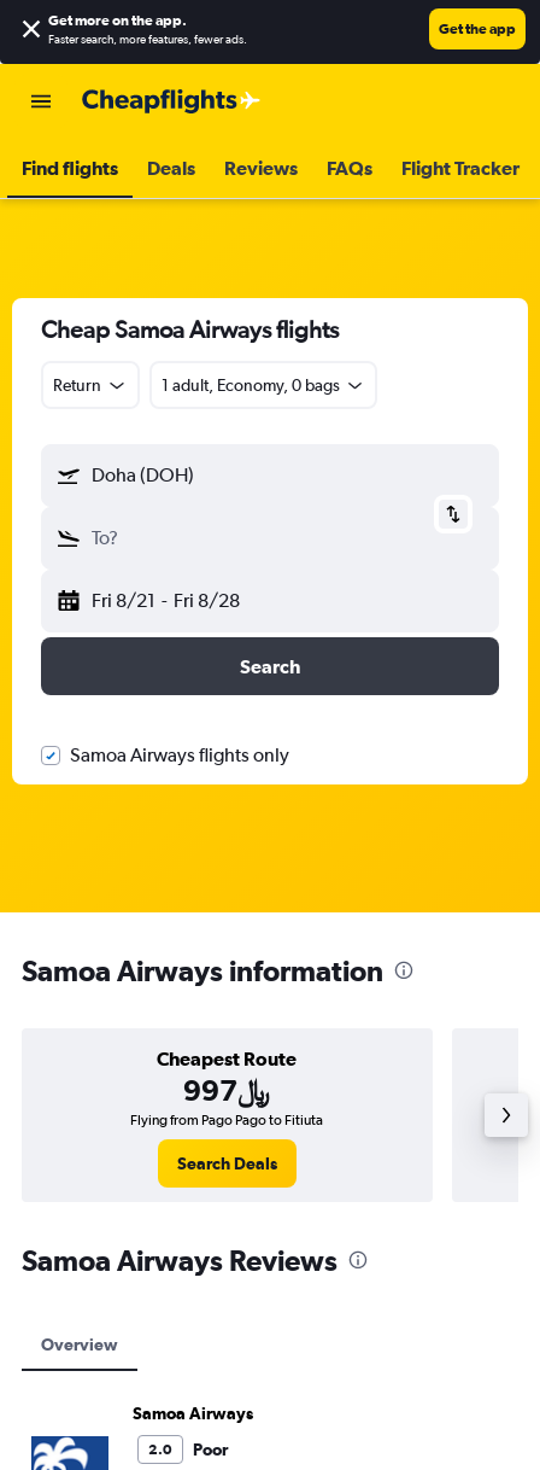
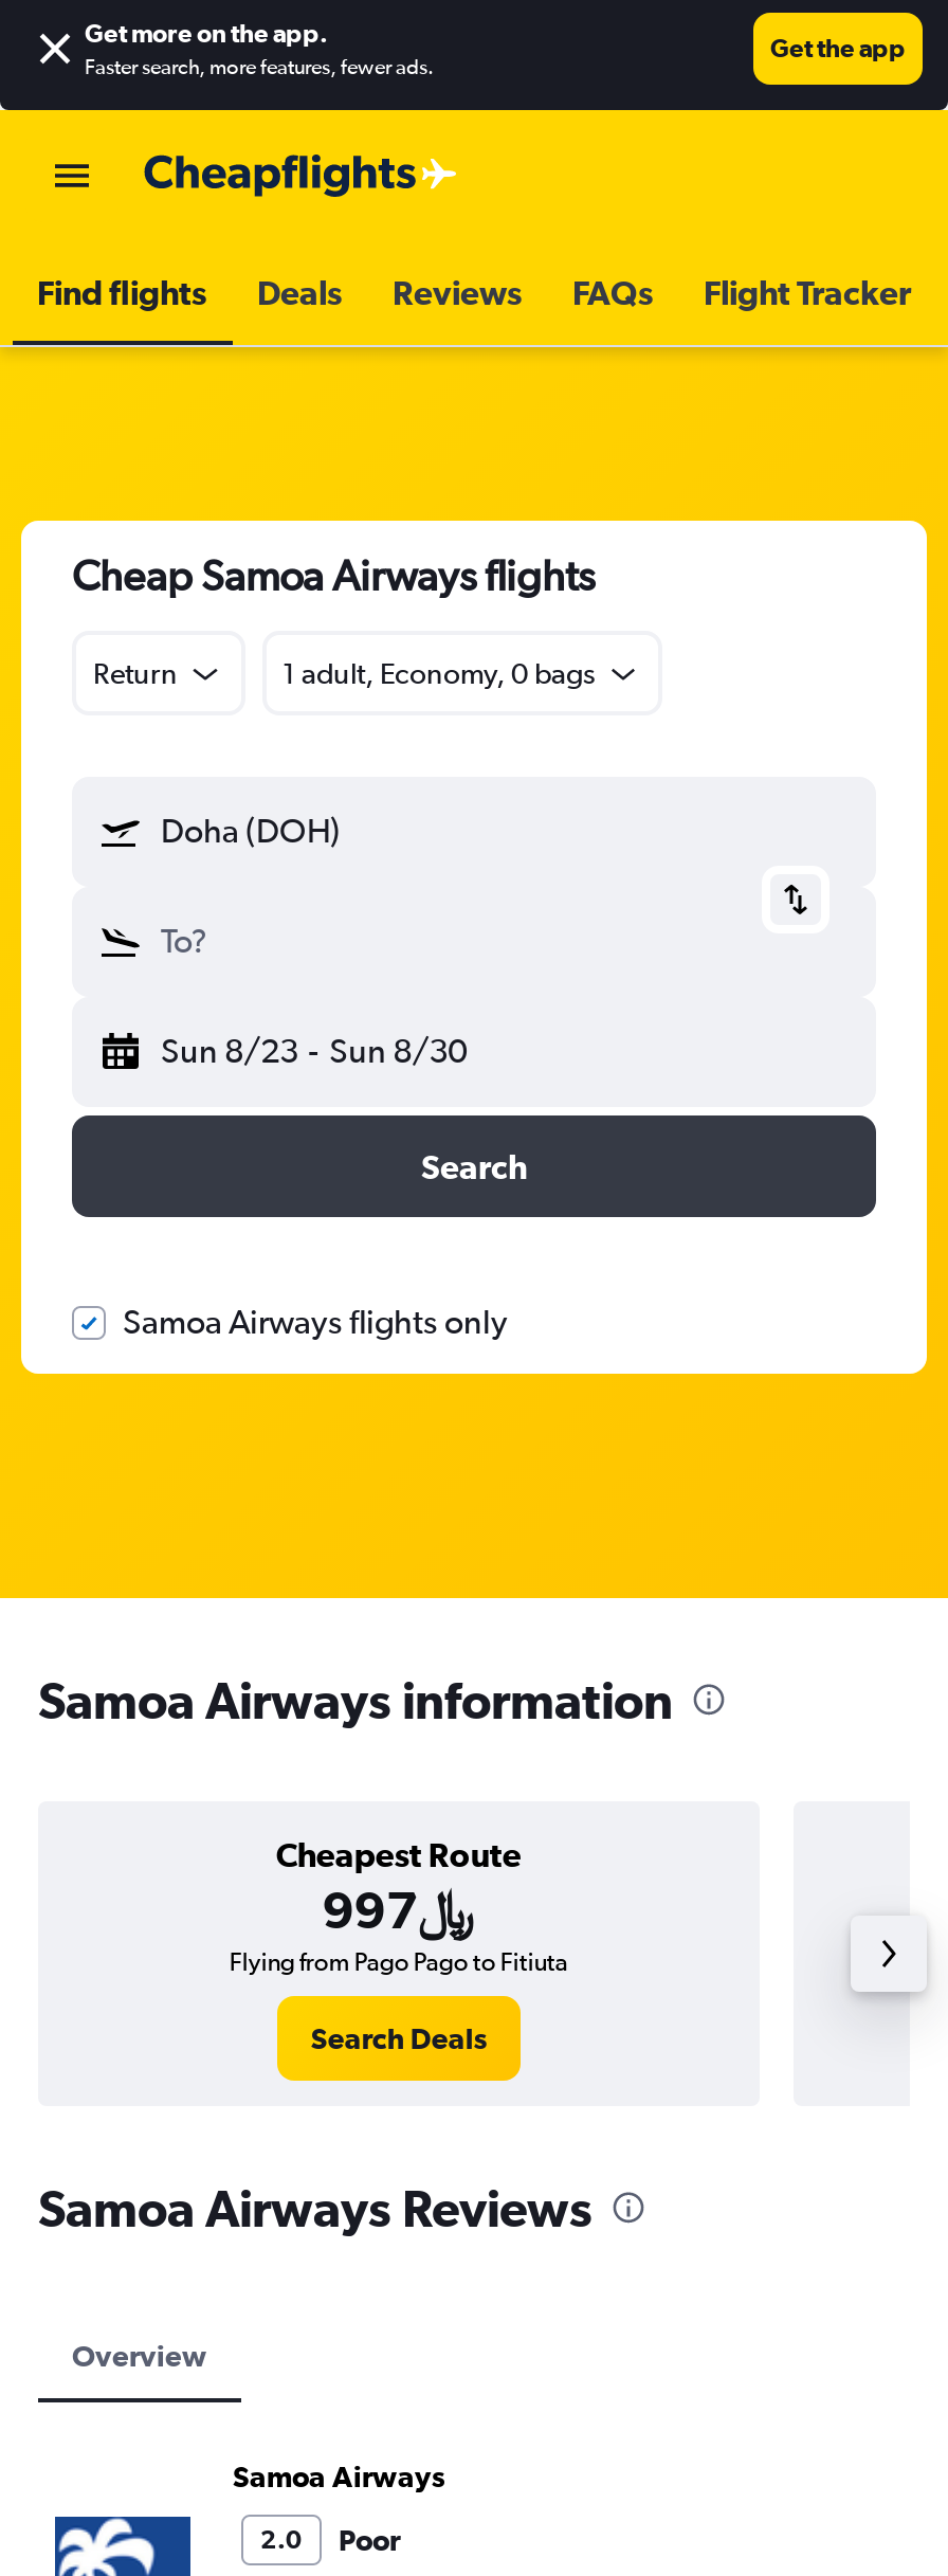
- Fri 8/21 - Fri 8/28
+ Sun 8/23 - Sun 8/30
